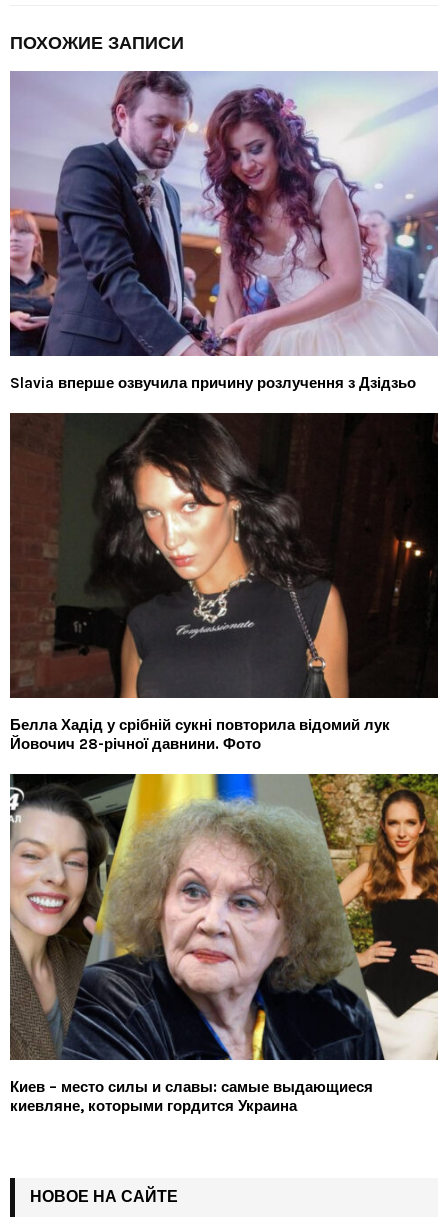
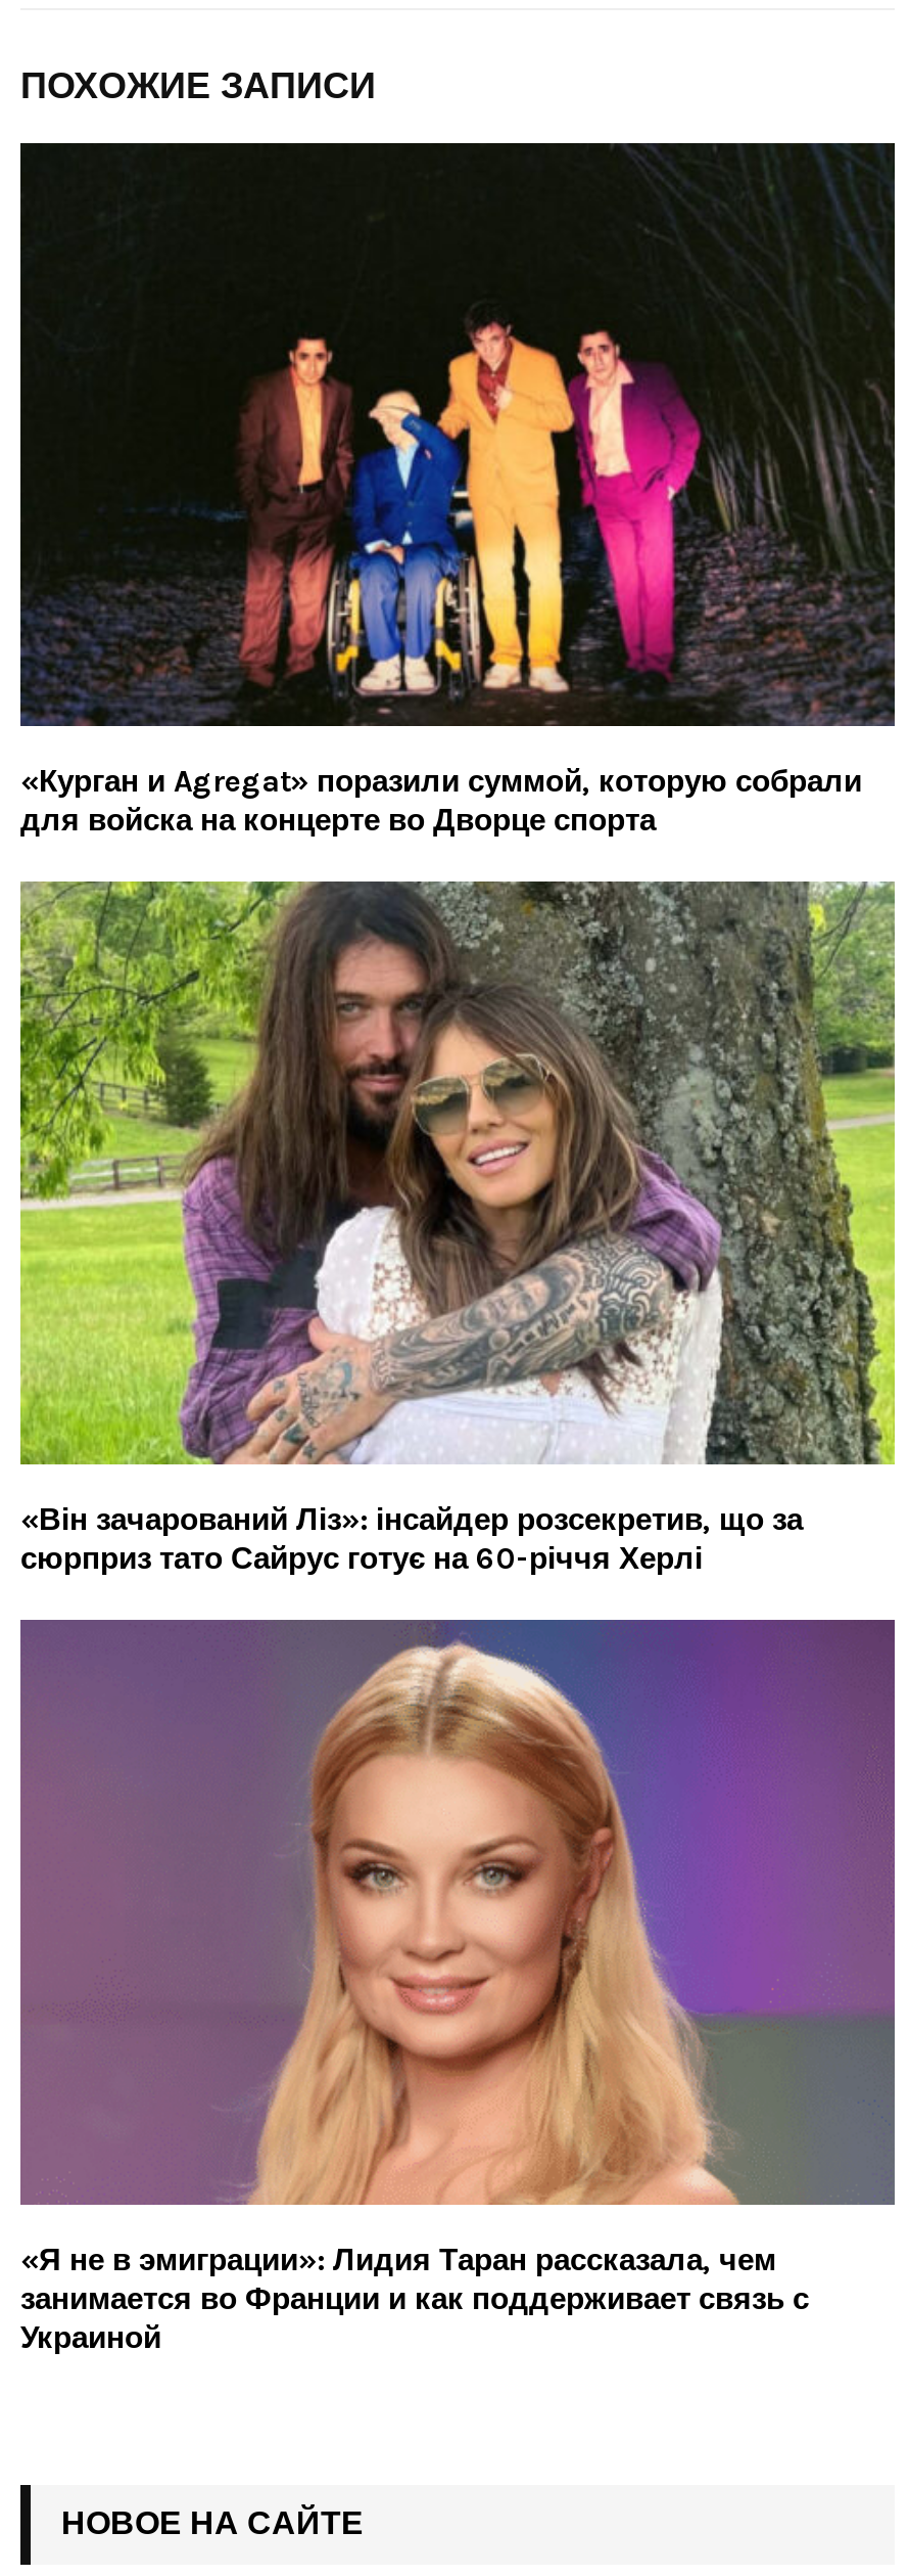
- [image]
+ [image]

- Slavia вперше озвучила причину розлучення з Дзідзьо
+ «Курган и Agregat» поразили суммой, которую собрали
+ для войска на концерте во Дворце спорта

- [image]
- Белла Хадід у срібній сукні повторила відомий лук
- Йовочич 28-річної давнини. Фото
+ [image]
+ «Він зачарований Ліз»: інсайдер розсекретив, що за
+ сюрприз тато Сайрус готує на 60-річчя Херлі

- [image]
- Киев – место силы и славы: самые выдающиеся
- киевляне, которыми гордится Украина
+ [image]
+ «Я не в эмиграции»: Лидия Таран рассказала, чем
+ занимается во Франции и как поддерживает связь с
+ Украиной
